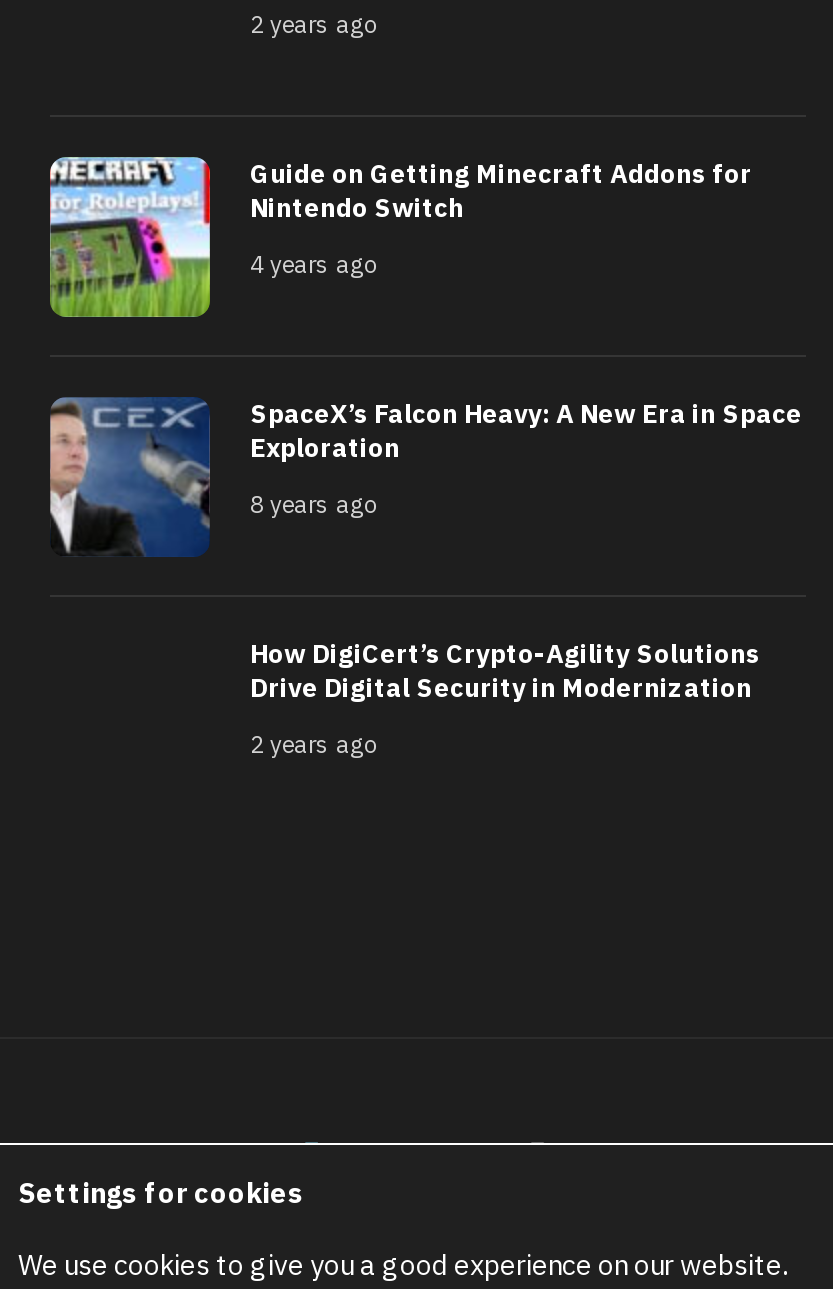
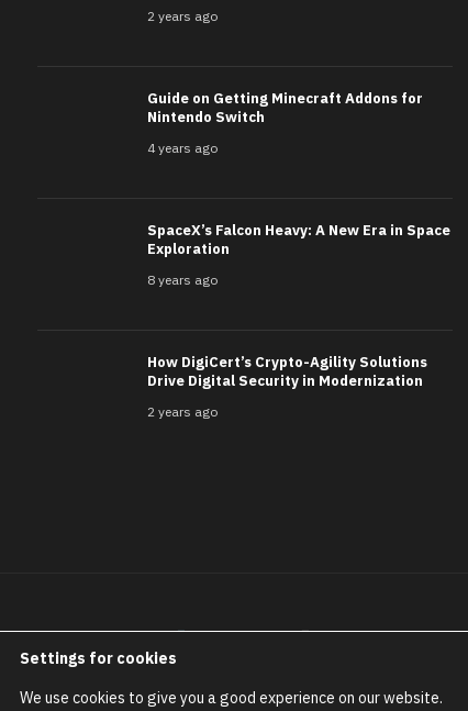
- [image]

- [image]
